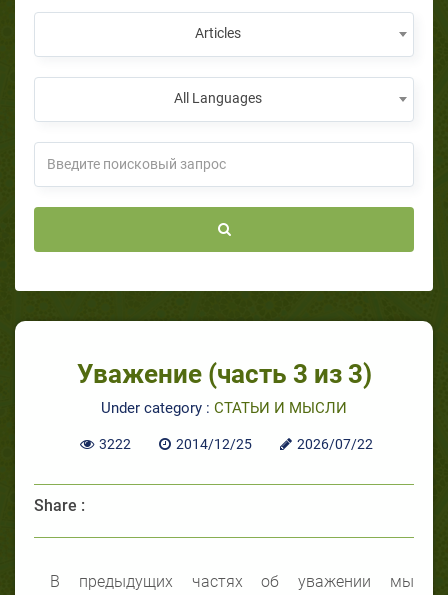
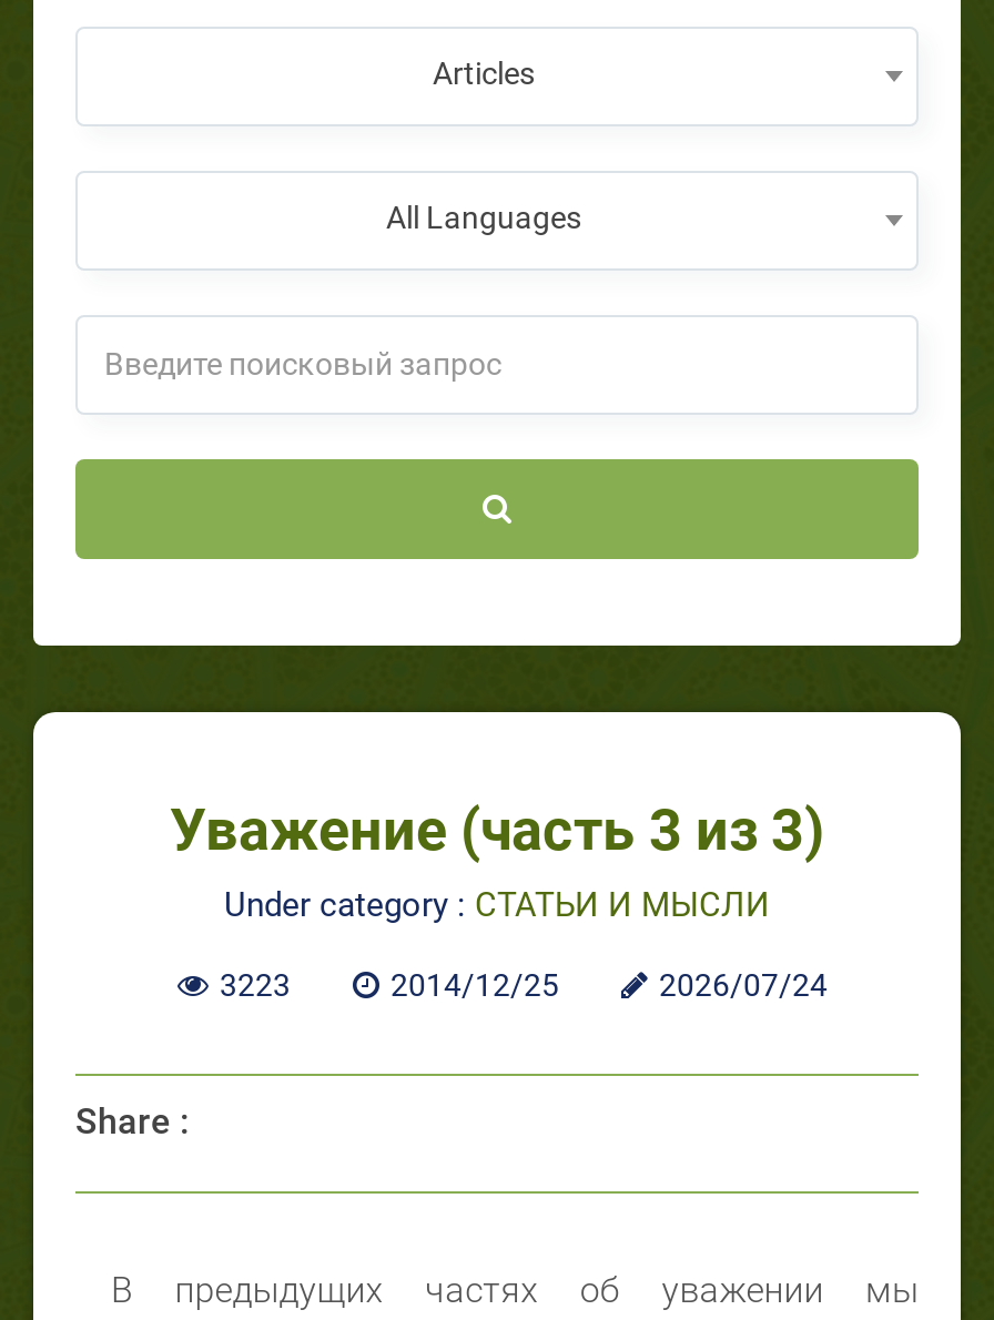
- 3222
+ 3223

- 2026/07/22
+ 2026/07/24
